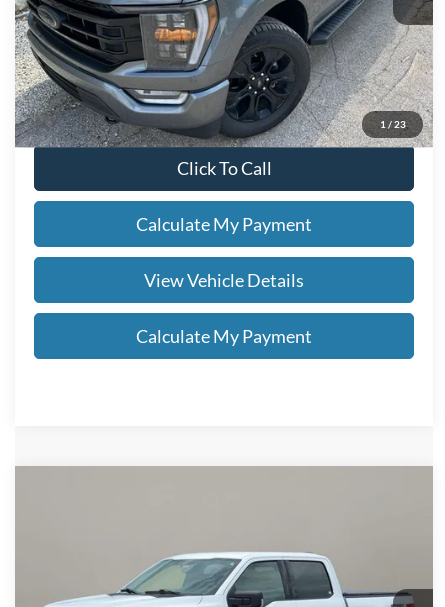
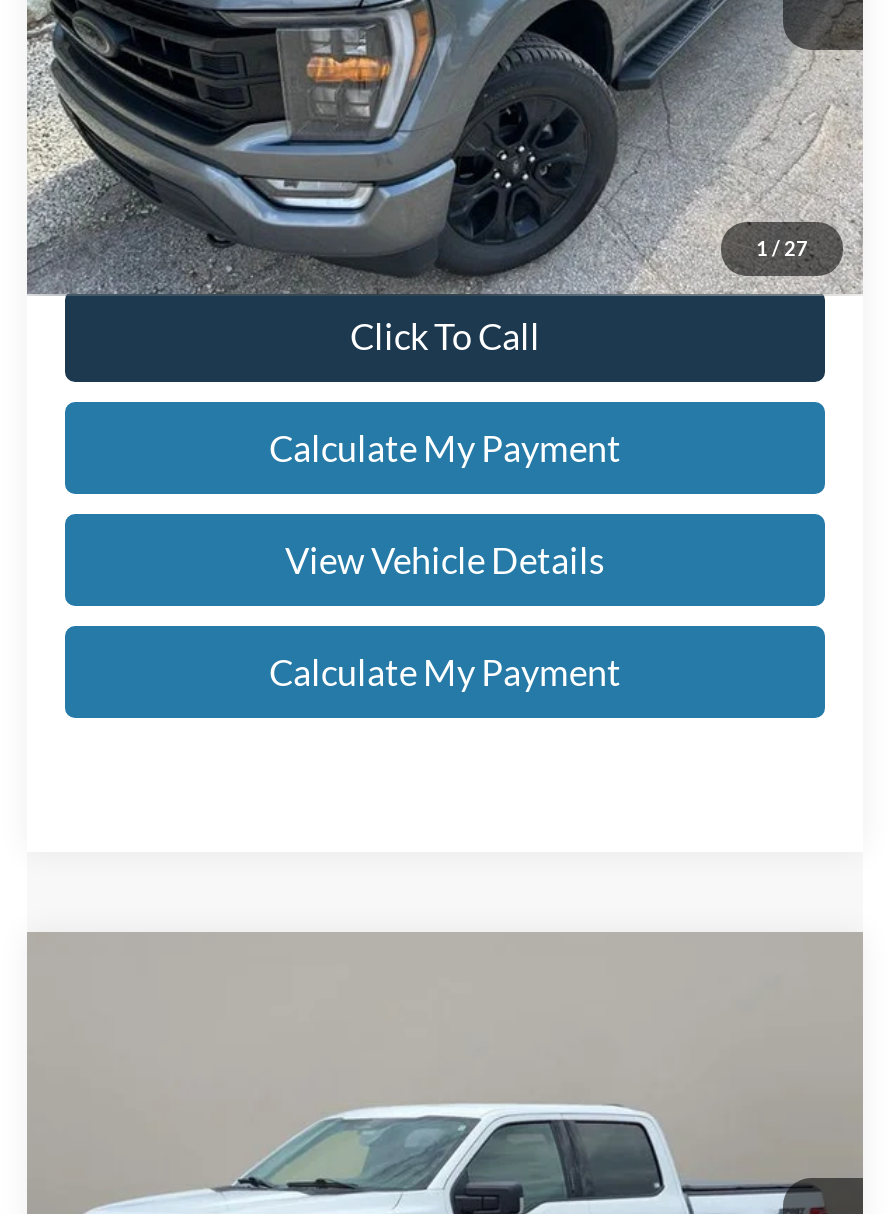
- 1 / 23
+ 1 / 27
